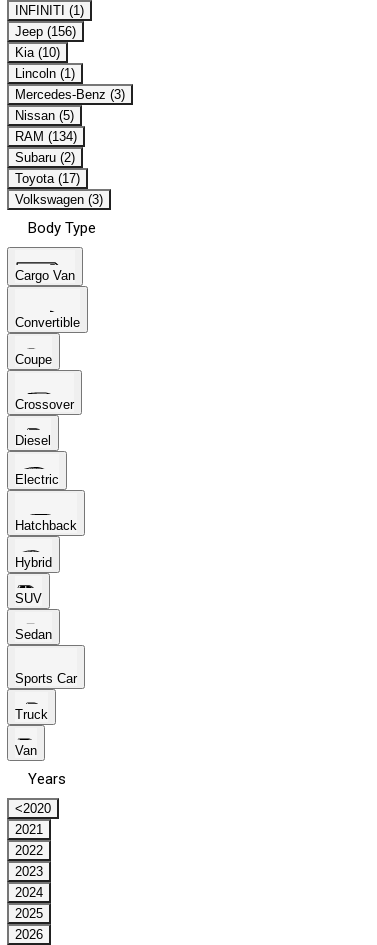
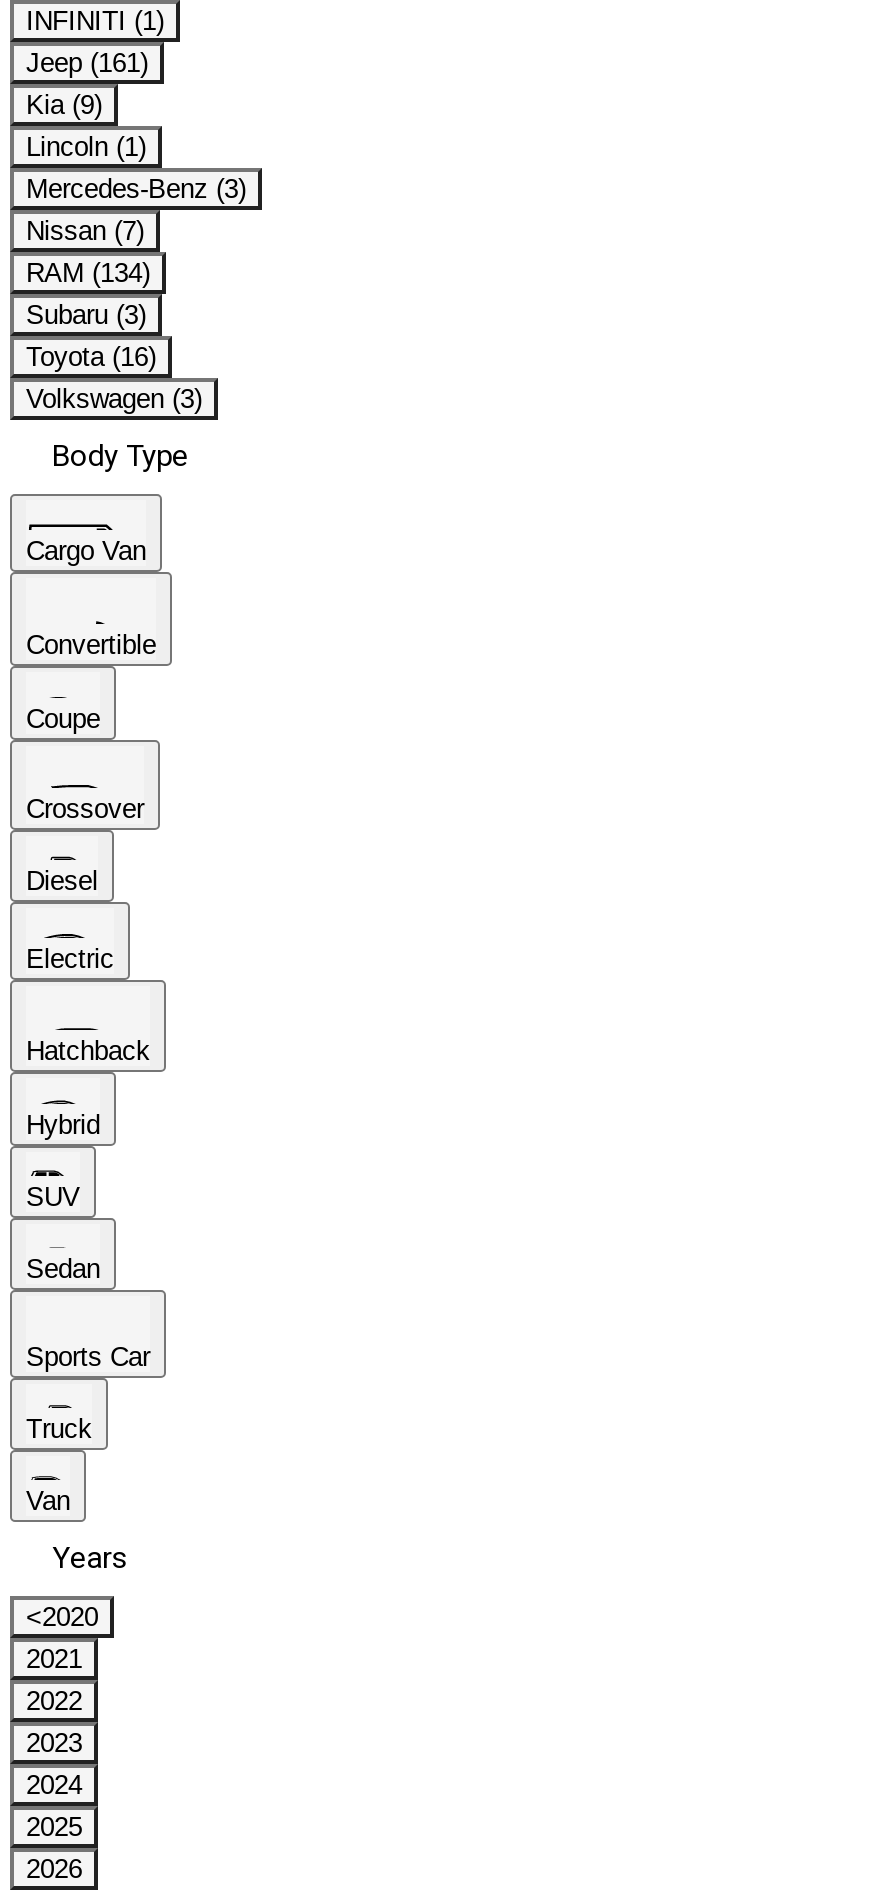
- Jeep (156)
+ Jeep (161)

- Kia (10)
+ Kia (9)

- Nissan (5)
+ Nissan (7)

- Subaru (2)
+ Subaru (3)

- Toyota (17)
+ Toyota (16)
